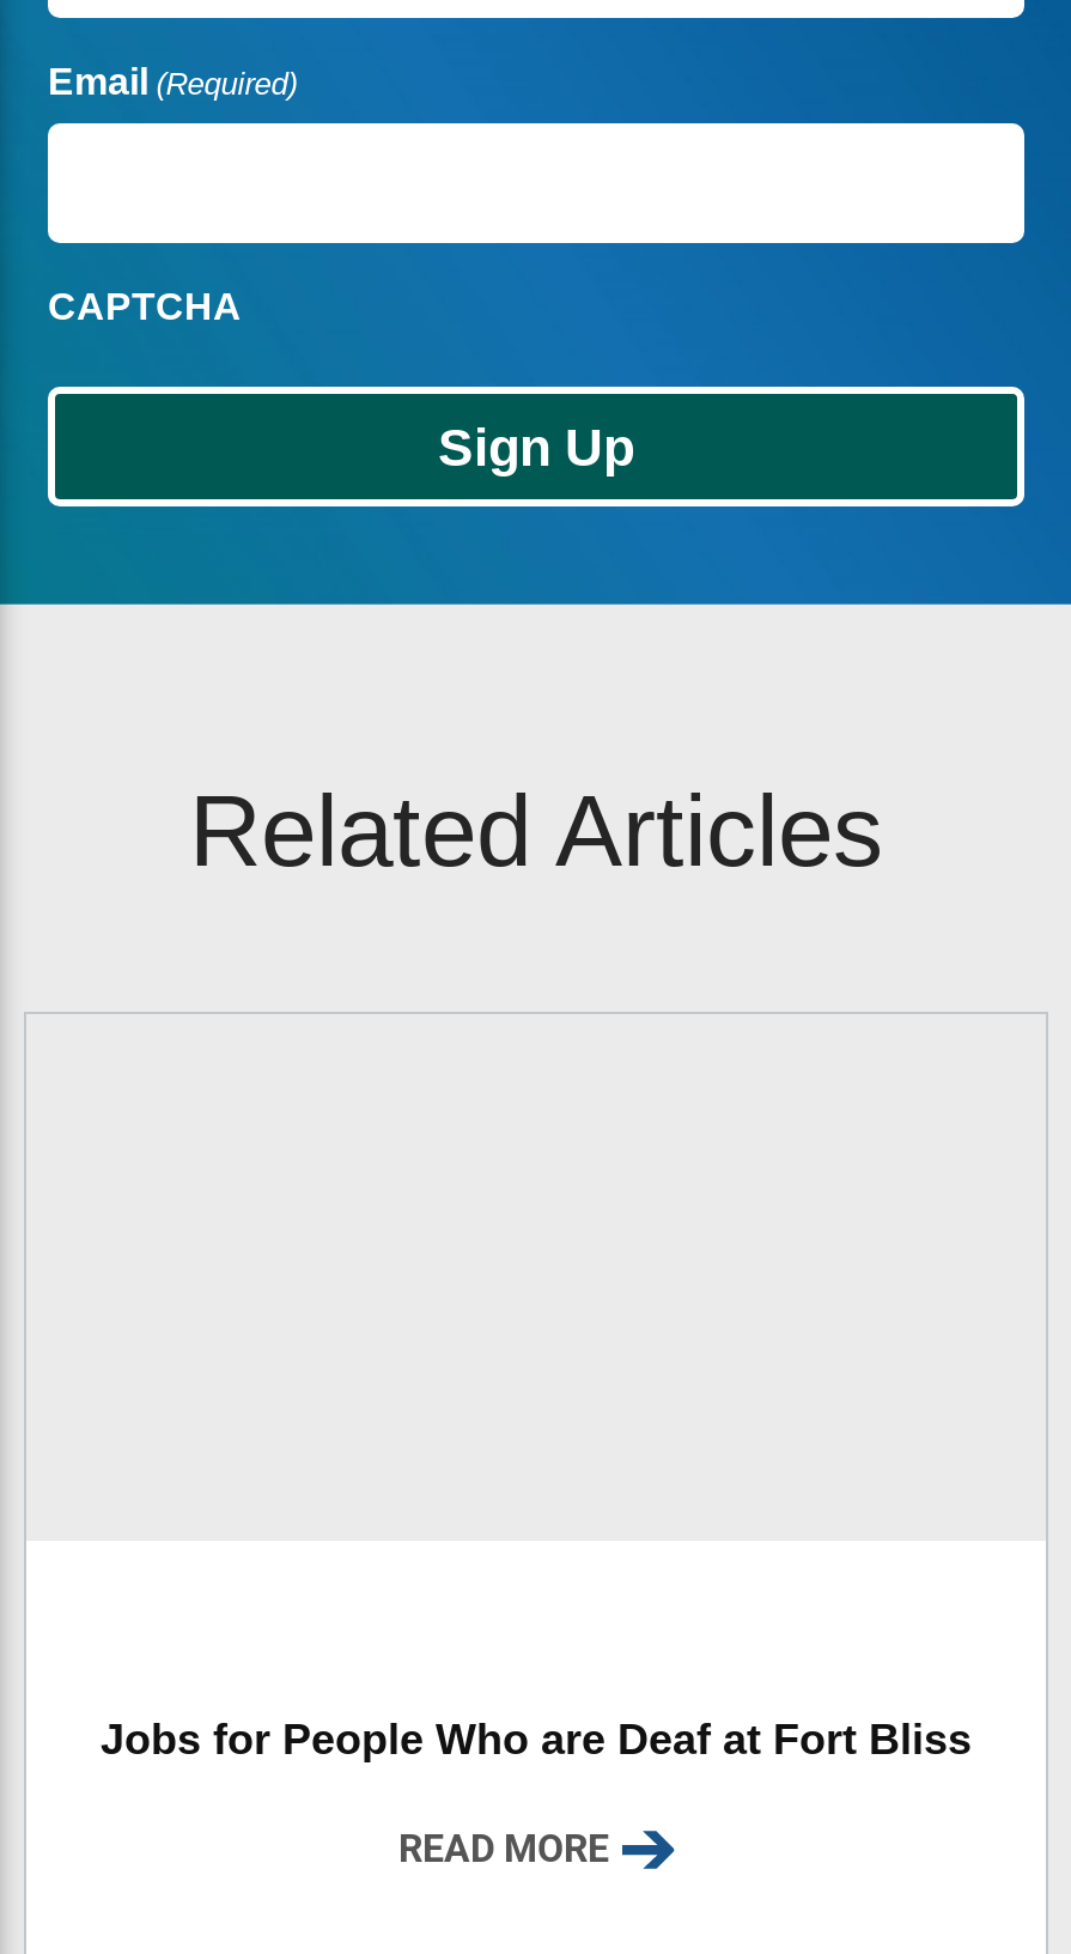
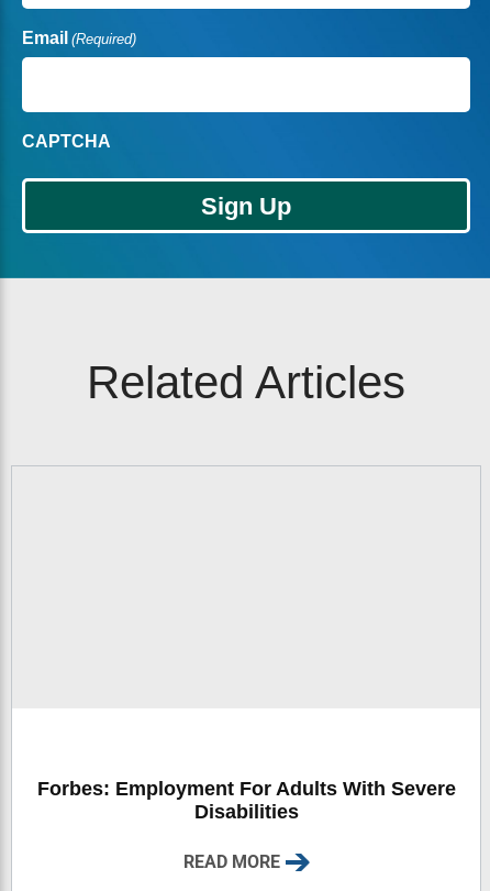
- Jobs for People Who are Deaf at Fort Bliss
+ Forbes: Employment For Adults With Severe
+ Disabilities
